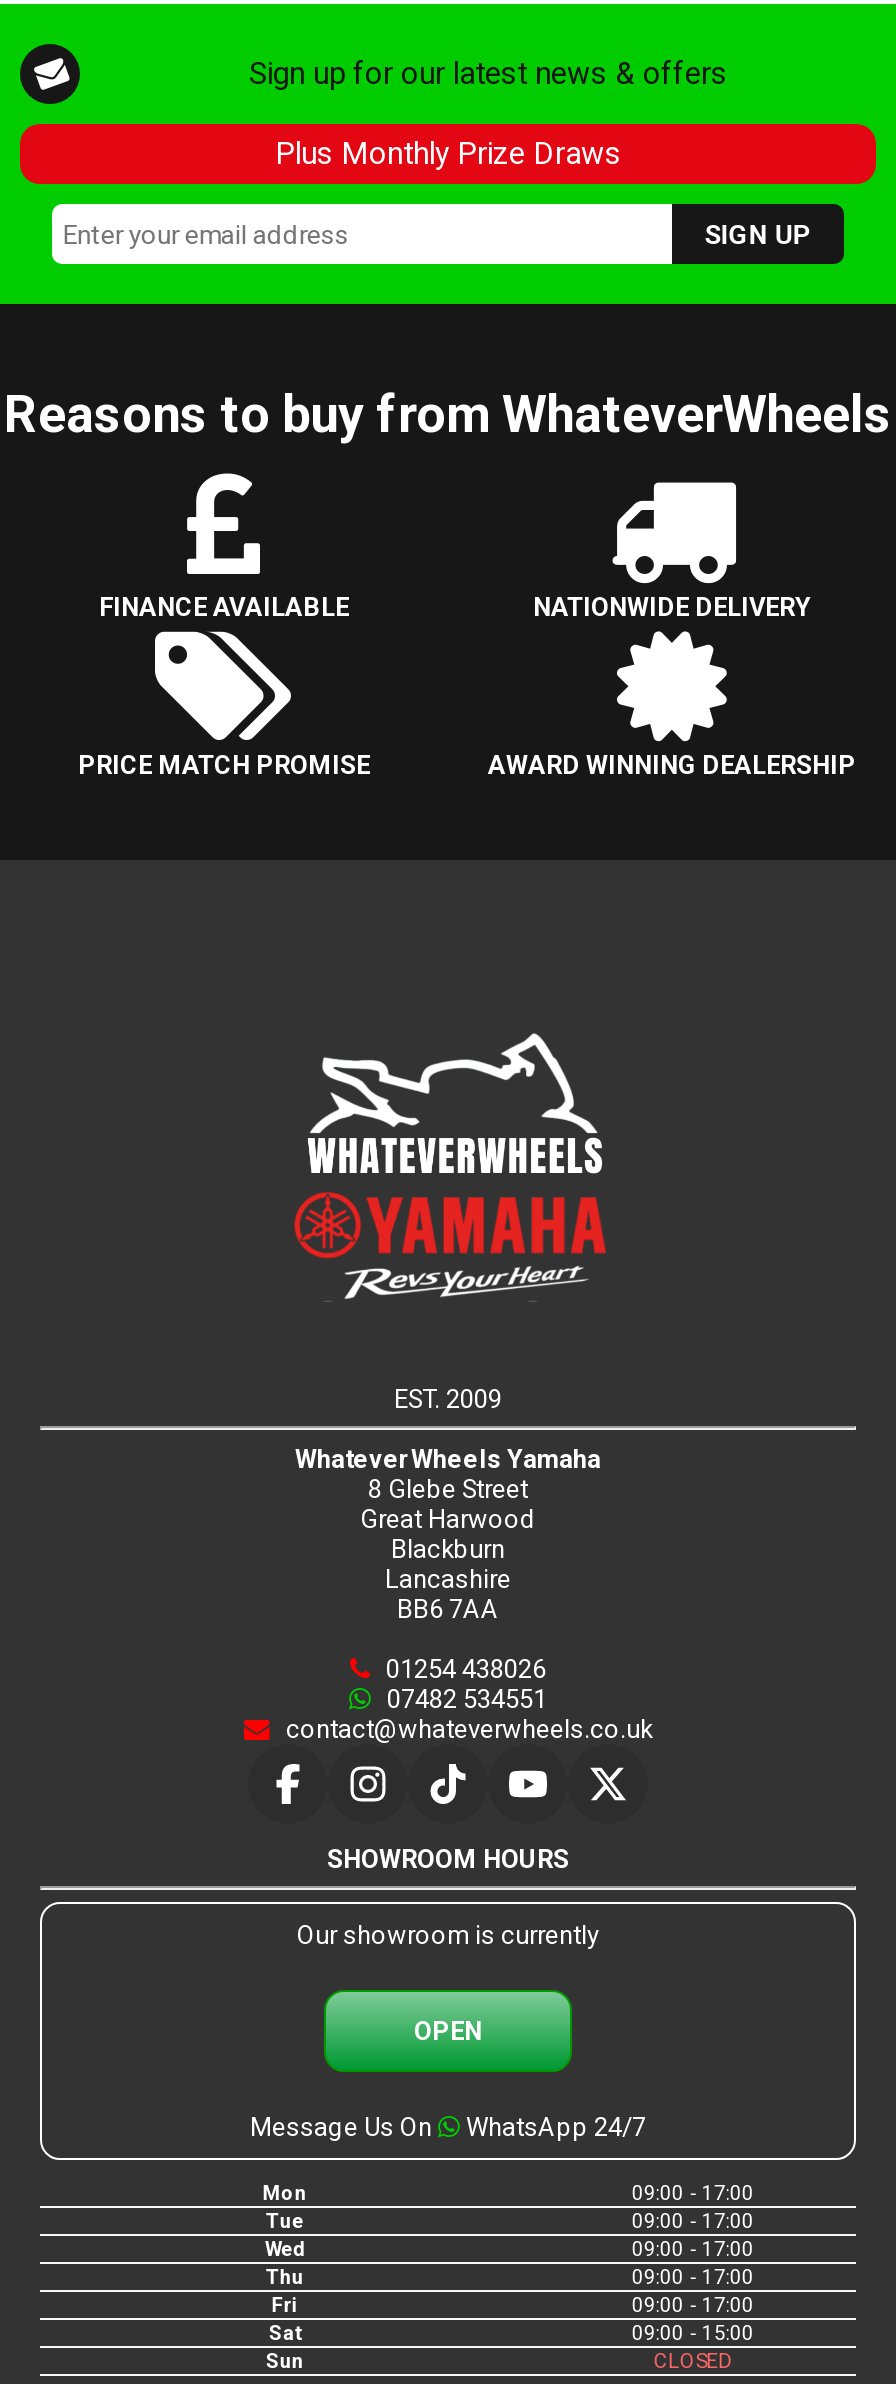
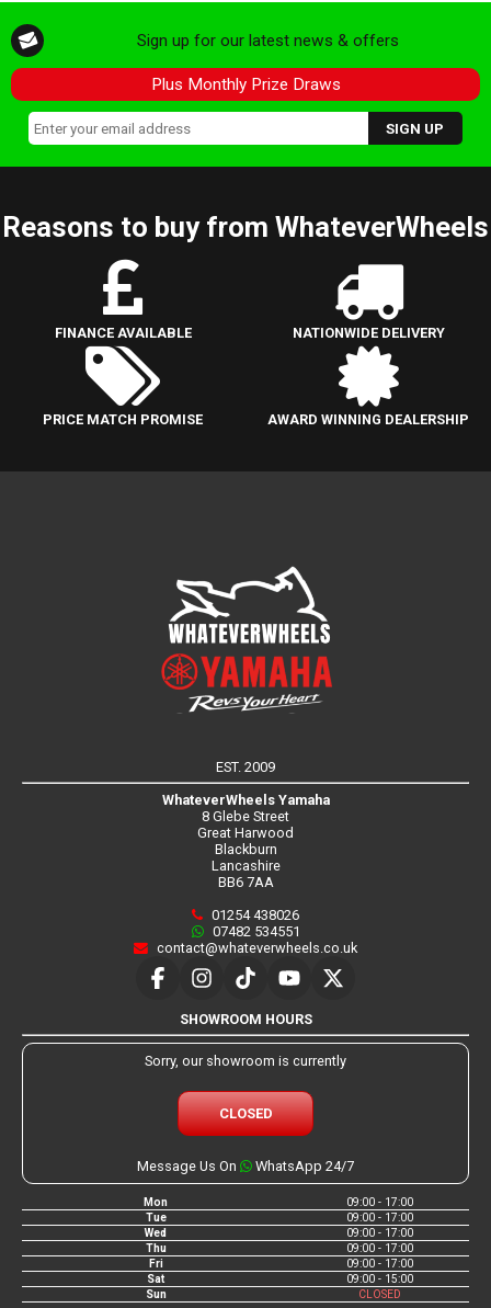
- Our showroom is currently
+ Sorry, our showroom is currently

- OPEN
+ CLOSED
